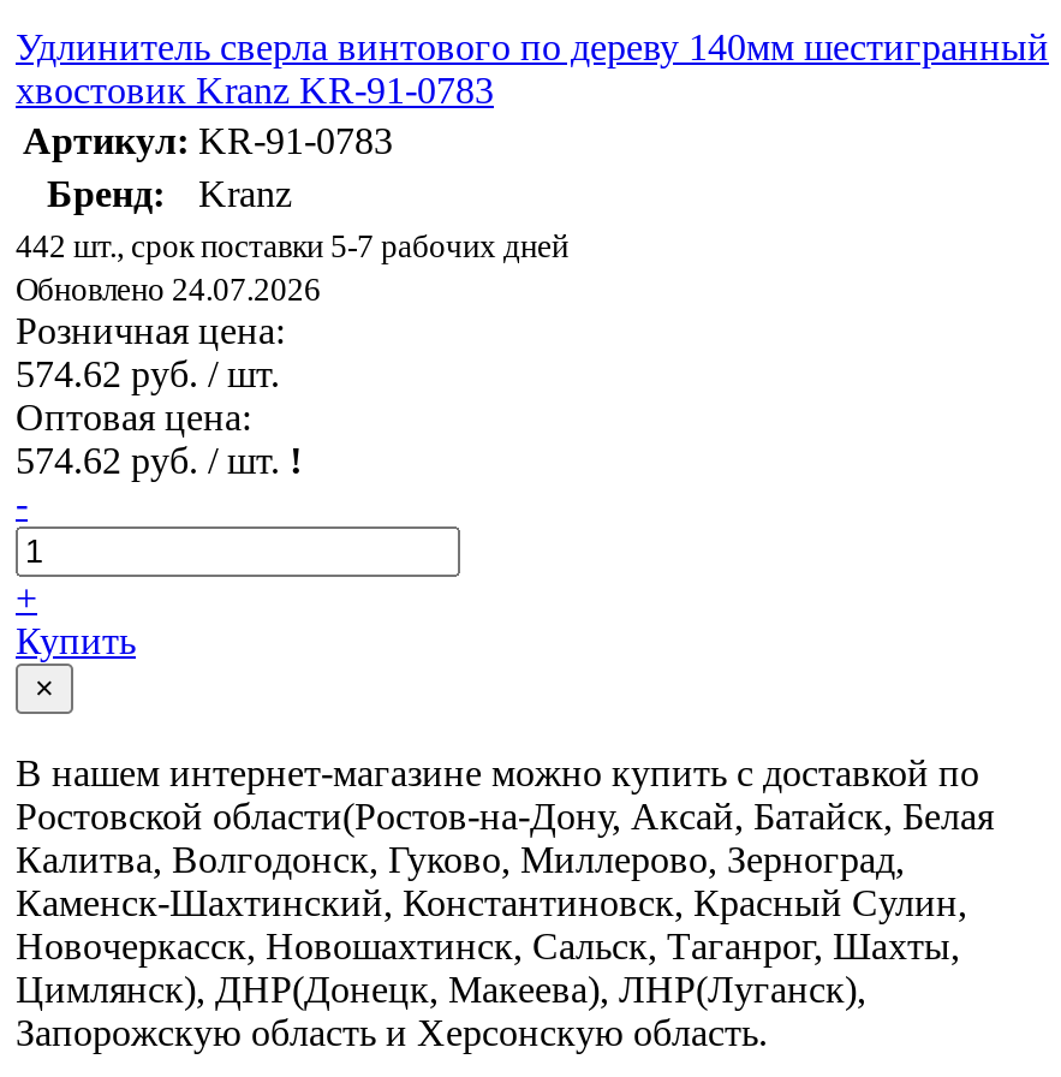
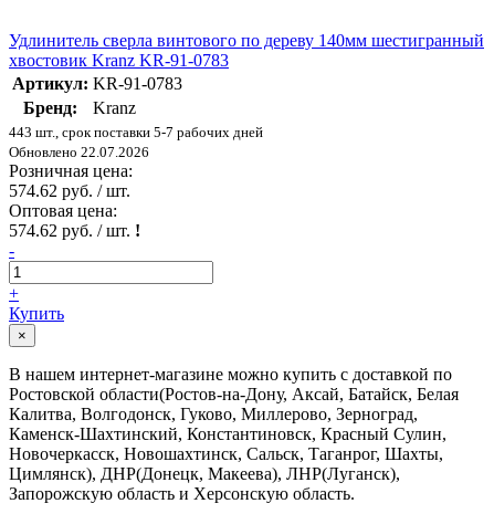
- 442 шт., срок поставки 5-7 рабочих дней
+ 443 шт., срок поставки 5-7 рабочих дней

- Обновлено 24.07.2026
+ Обновлено 22.07.2026
